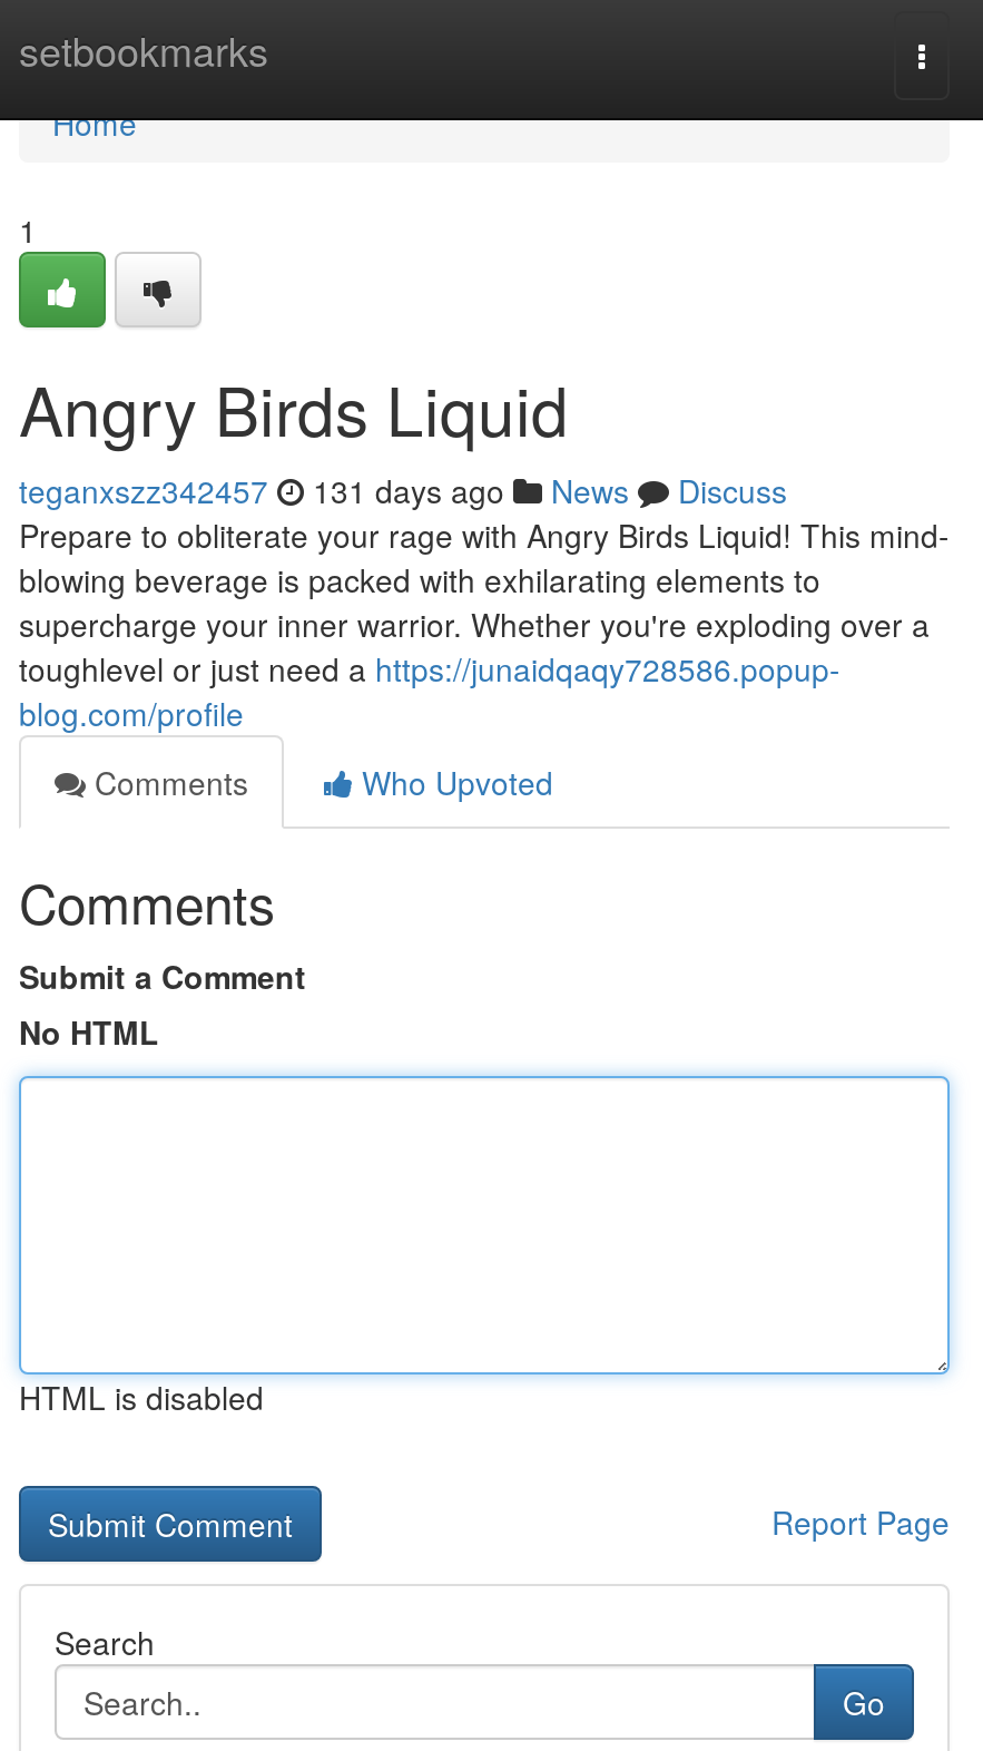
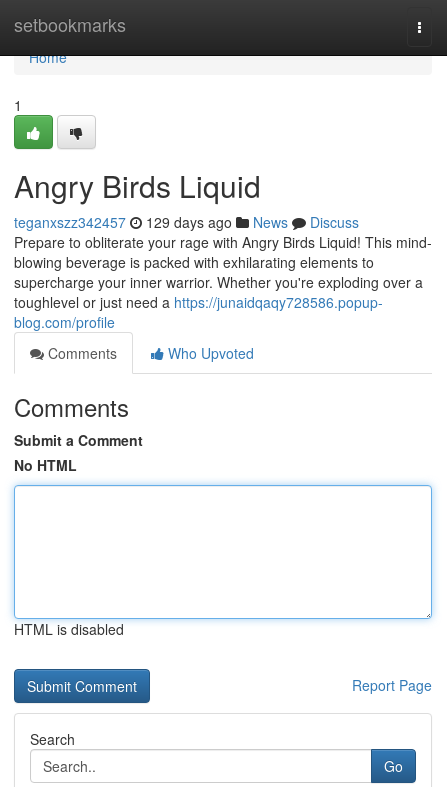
- teganxszz342457 131 days ago News Discuss
+ teganxszz342457 129 days ago News Discuss
